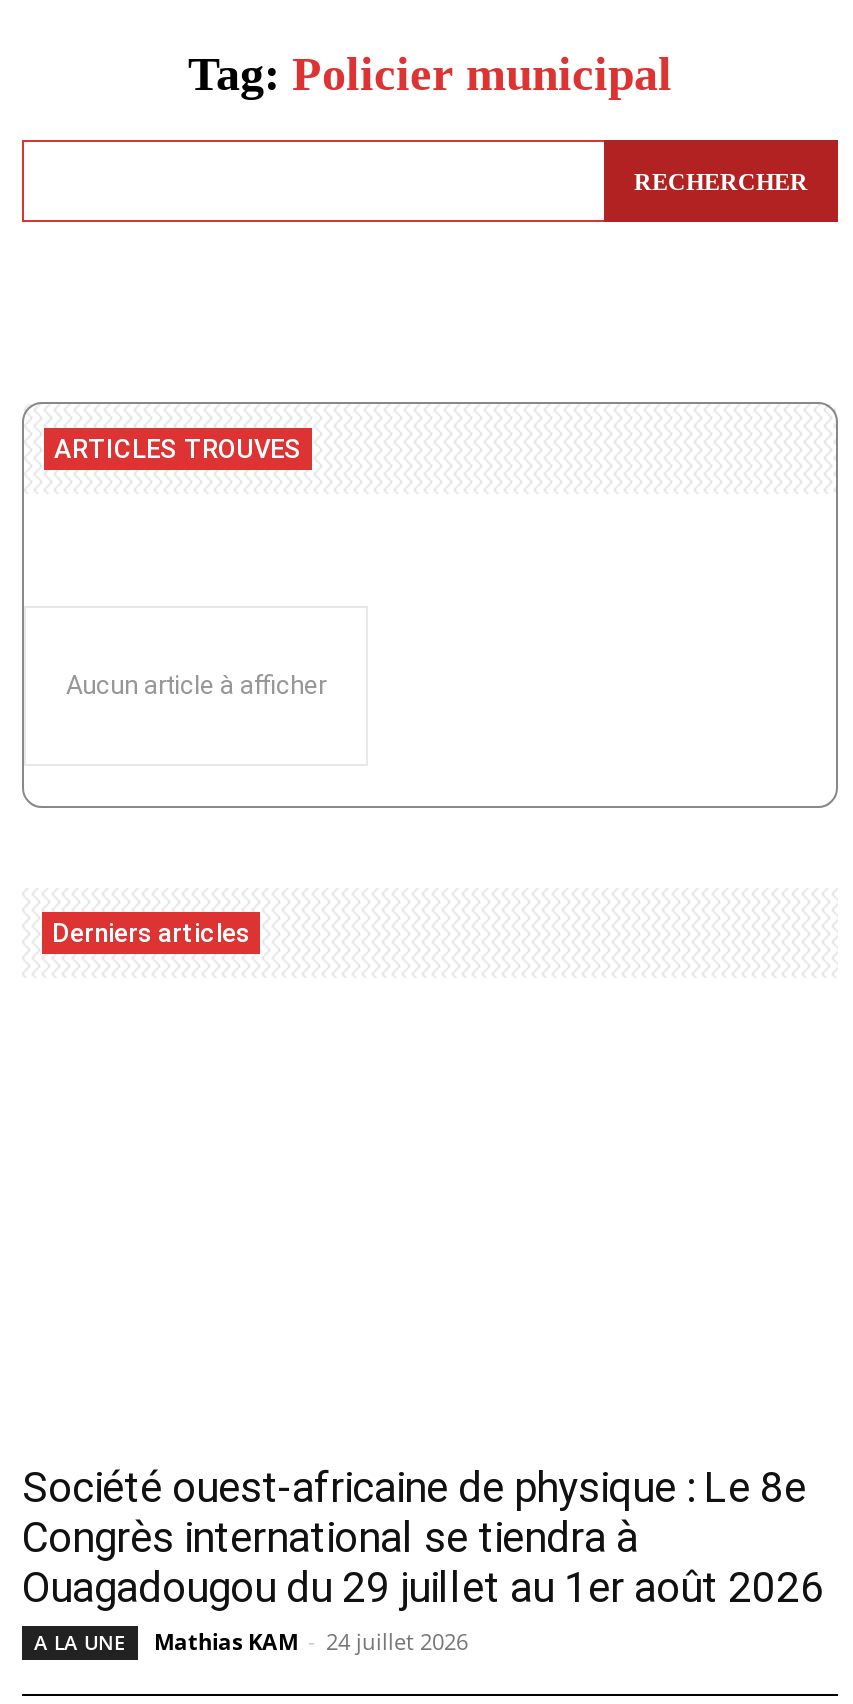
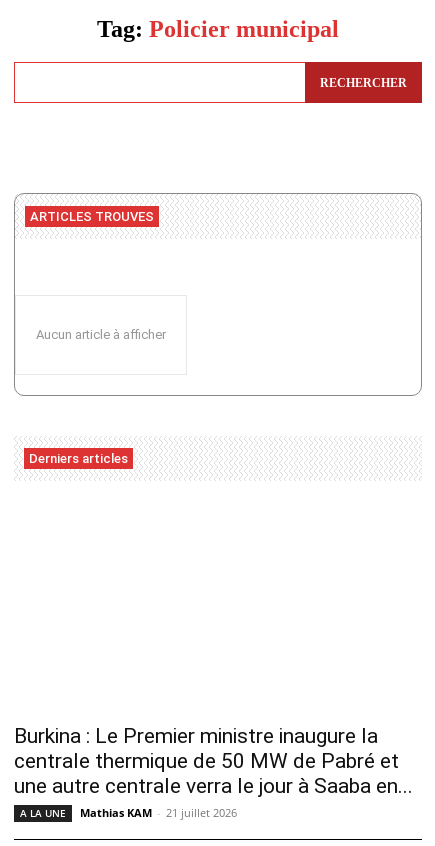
- Société ouest-africaine de physique : Le 8e
- Congrès international se tiendra à
- Ouagadougou du 29 juillet au 1er août 2026
+ Burkina : Le Premier ministre inaugure la
+ centrale thermique de 50 MW de Pabré et
+ une autre centrale verra le jour à Saaba en...

- Mathias KAM - 24 juillet 2026
+ Mathias KAM - 21 juillet 2026
